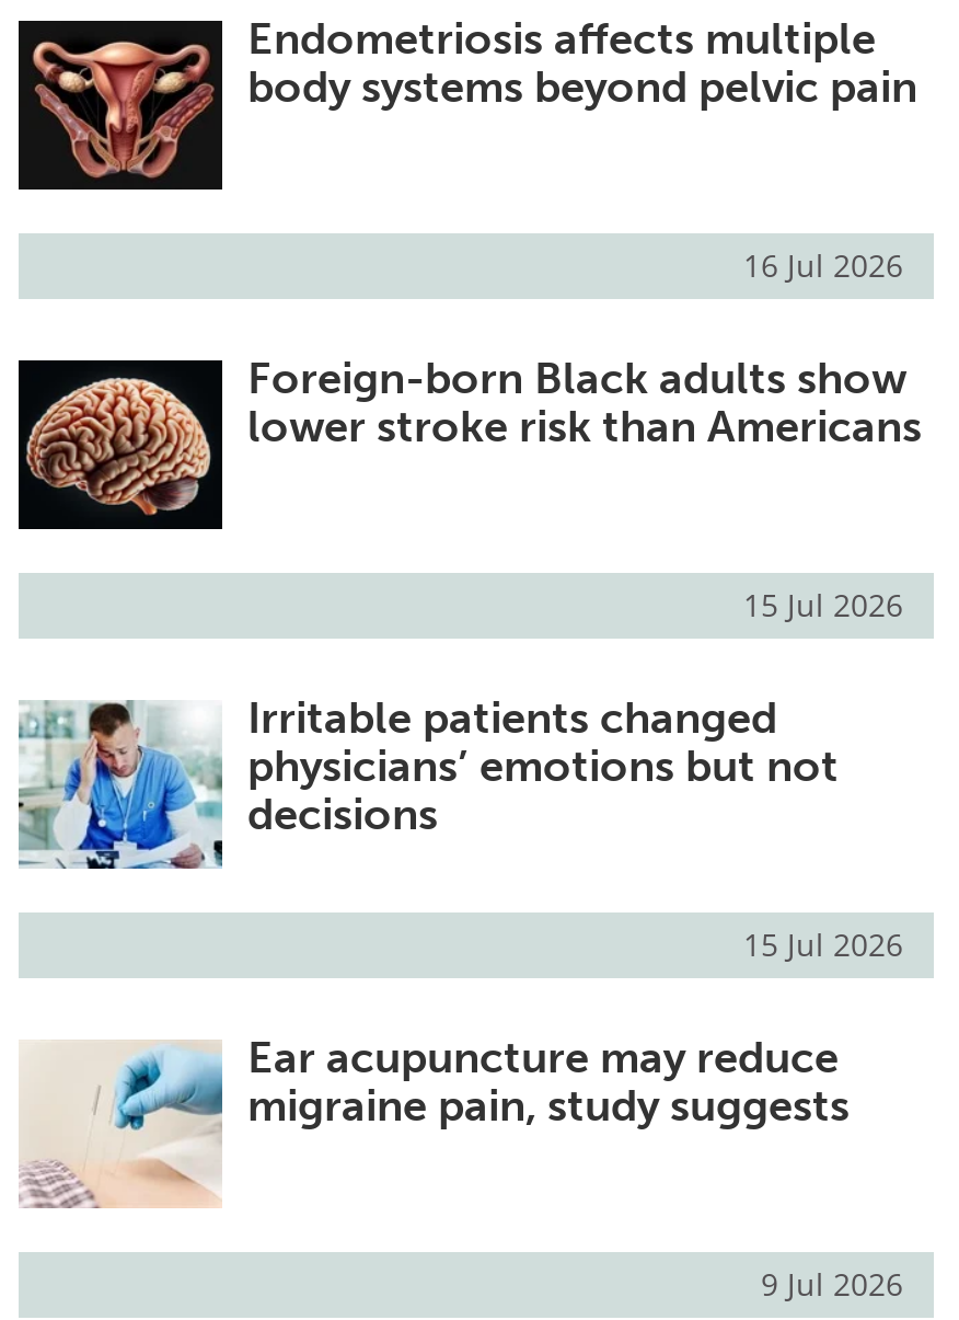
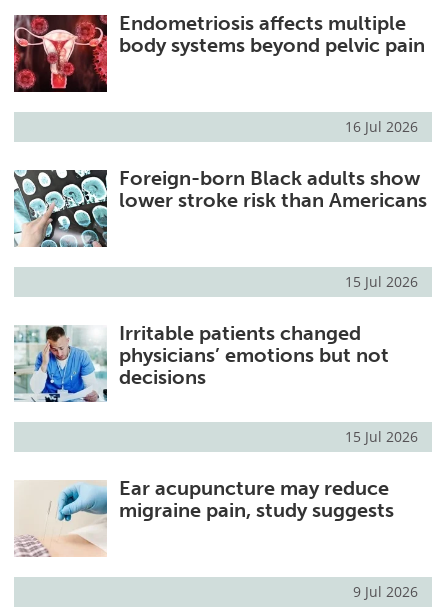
- [image]
+ [image]

- [image]
+ [image]
